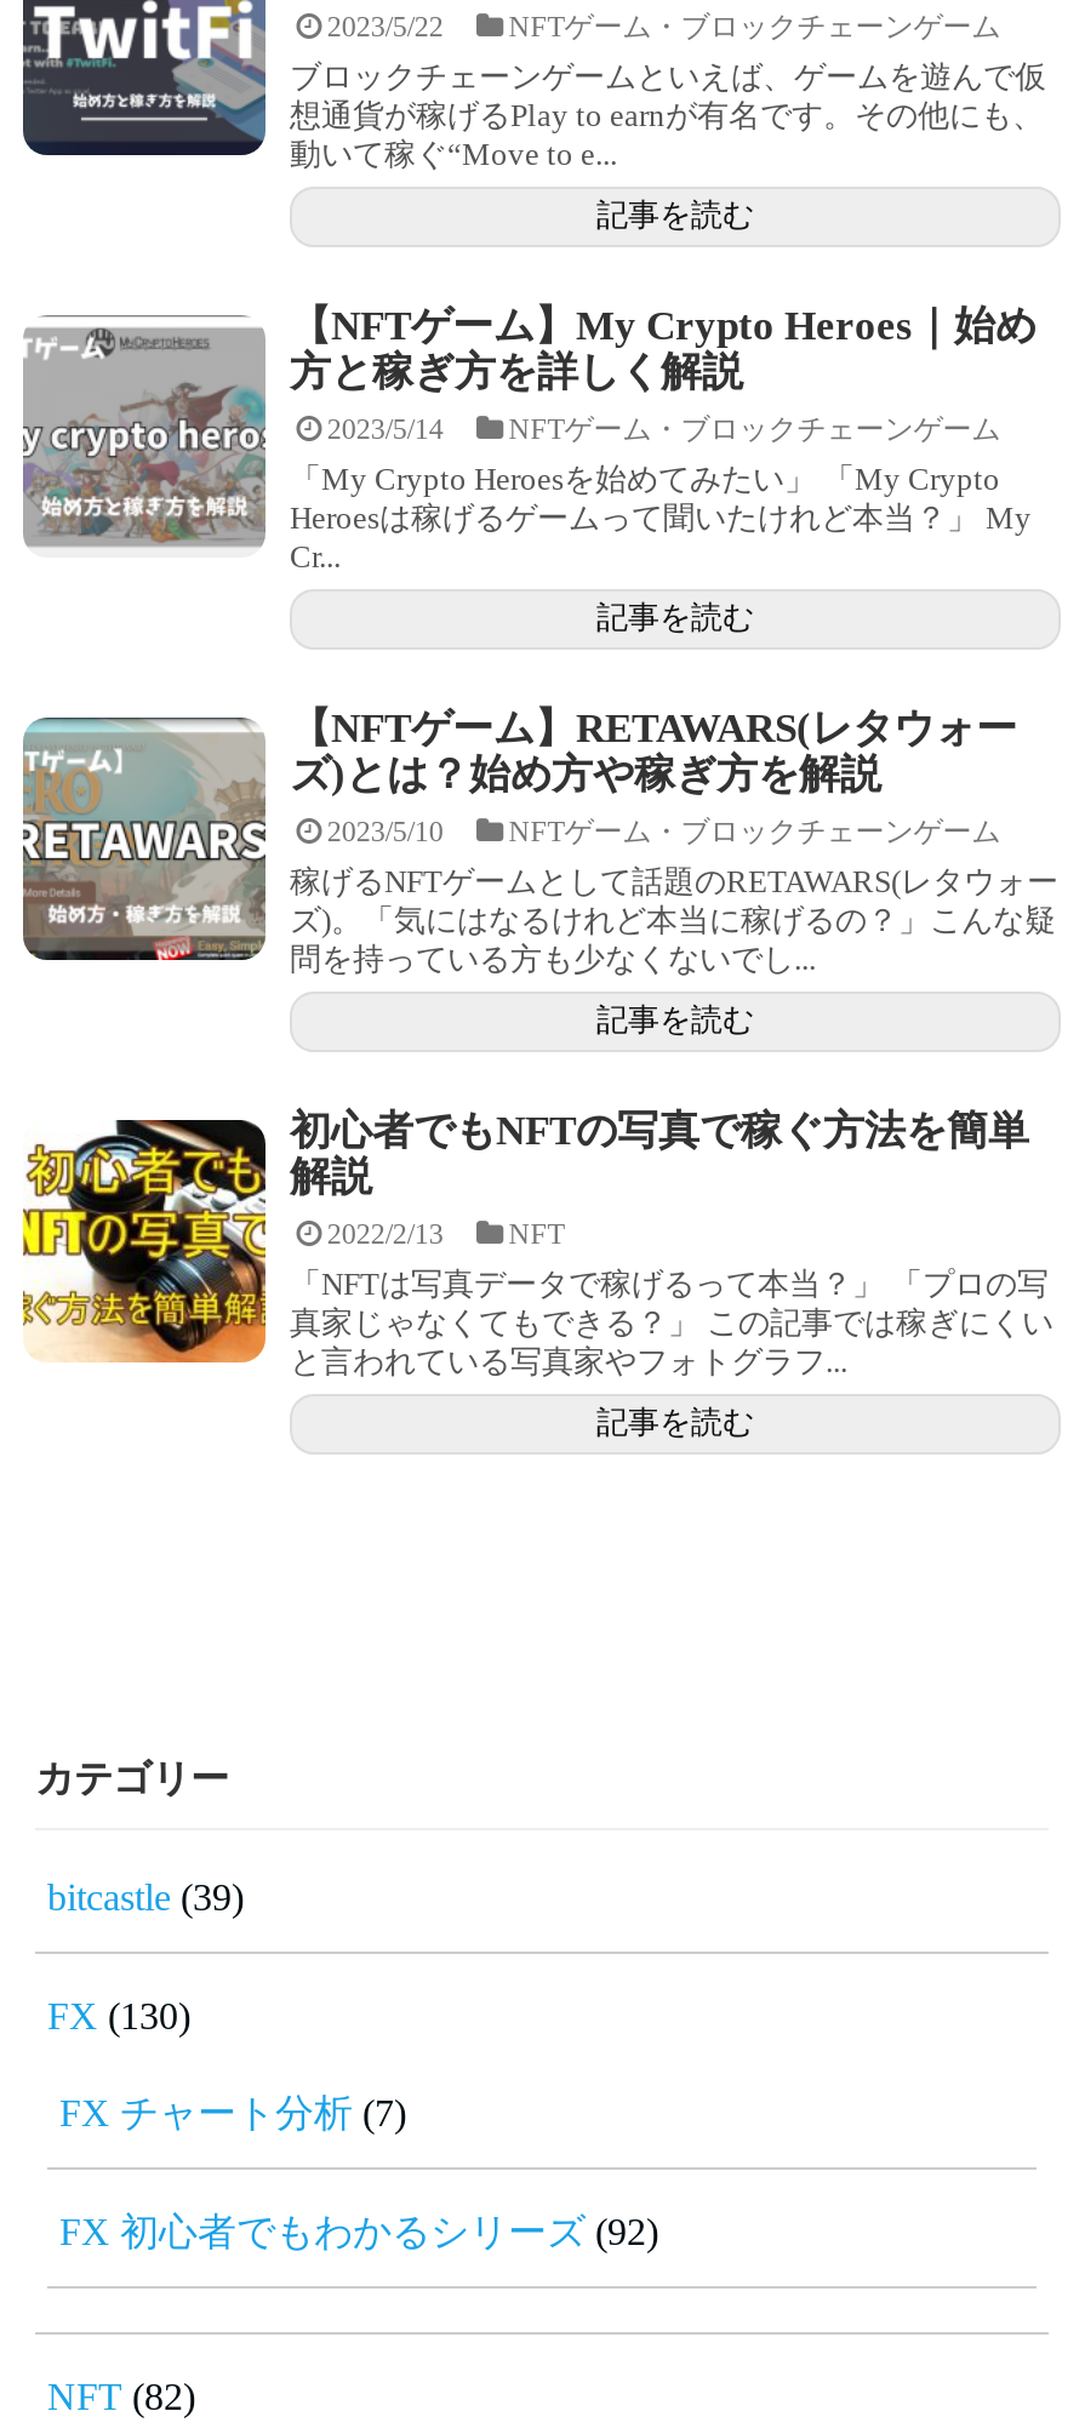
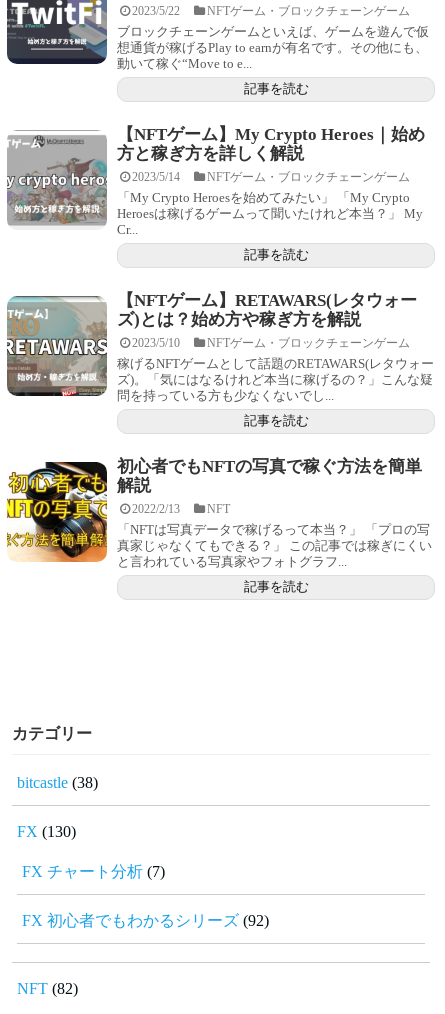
- bitcastle (39)
+ bitcastle (38)
